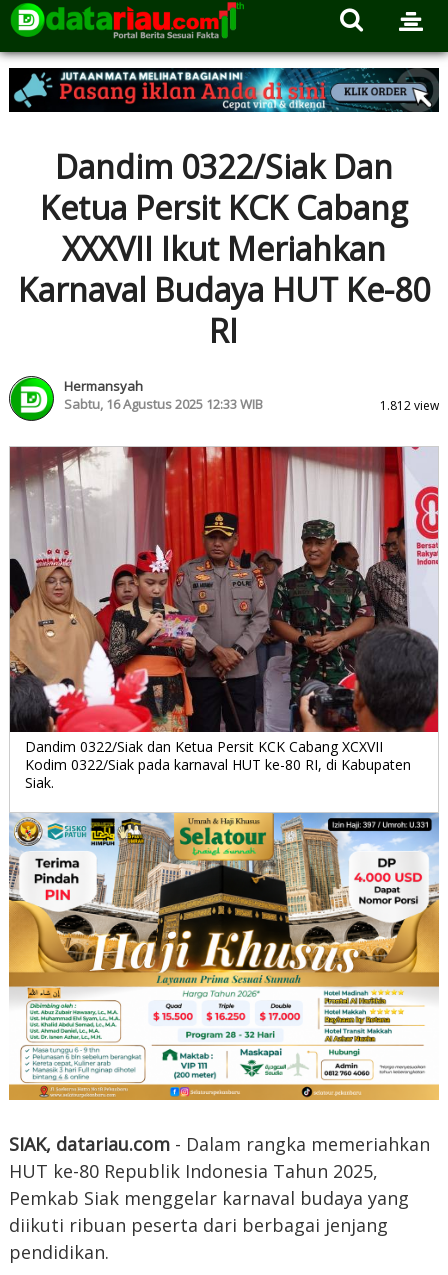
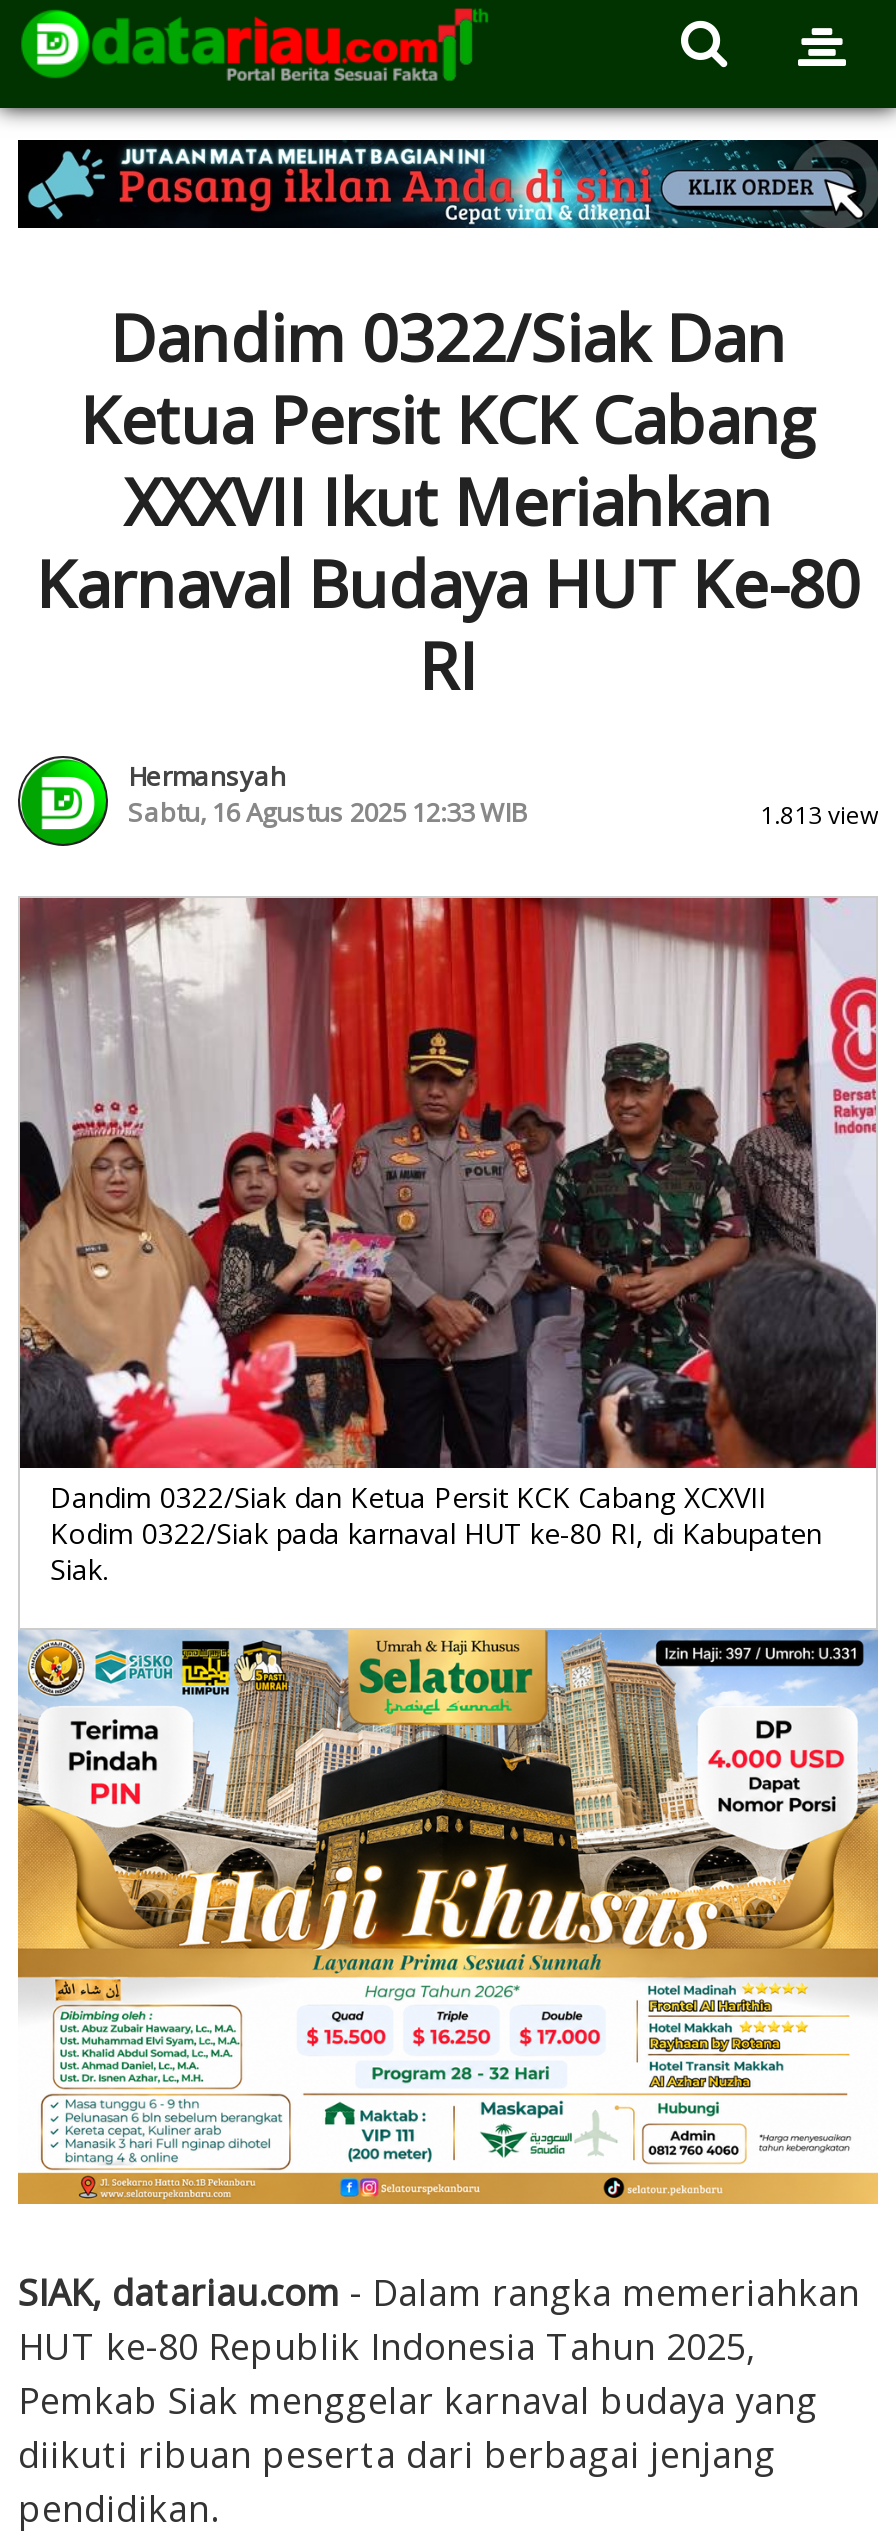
- 1.812 view
+ 1.813 view
